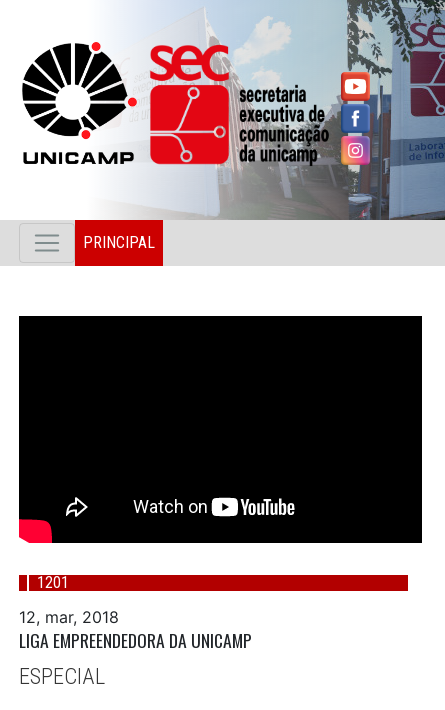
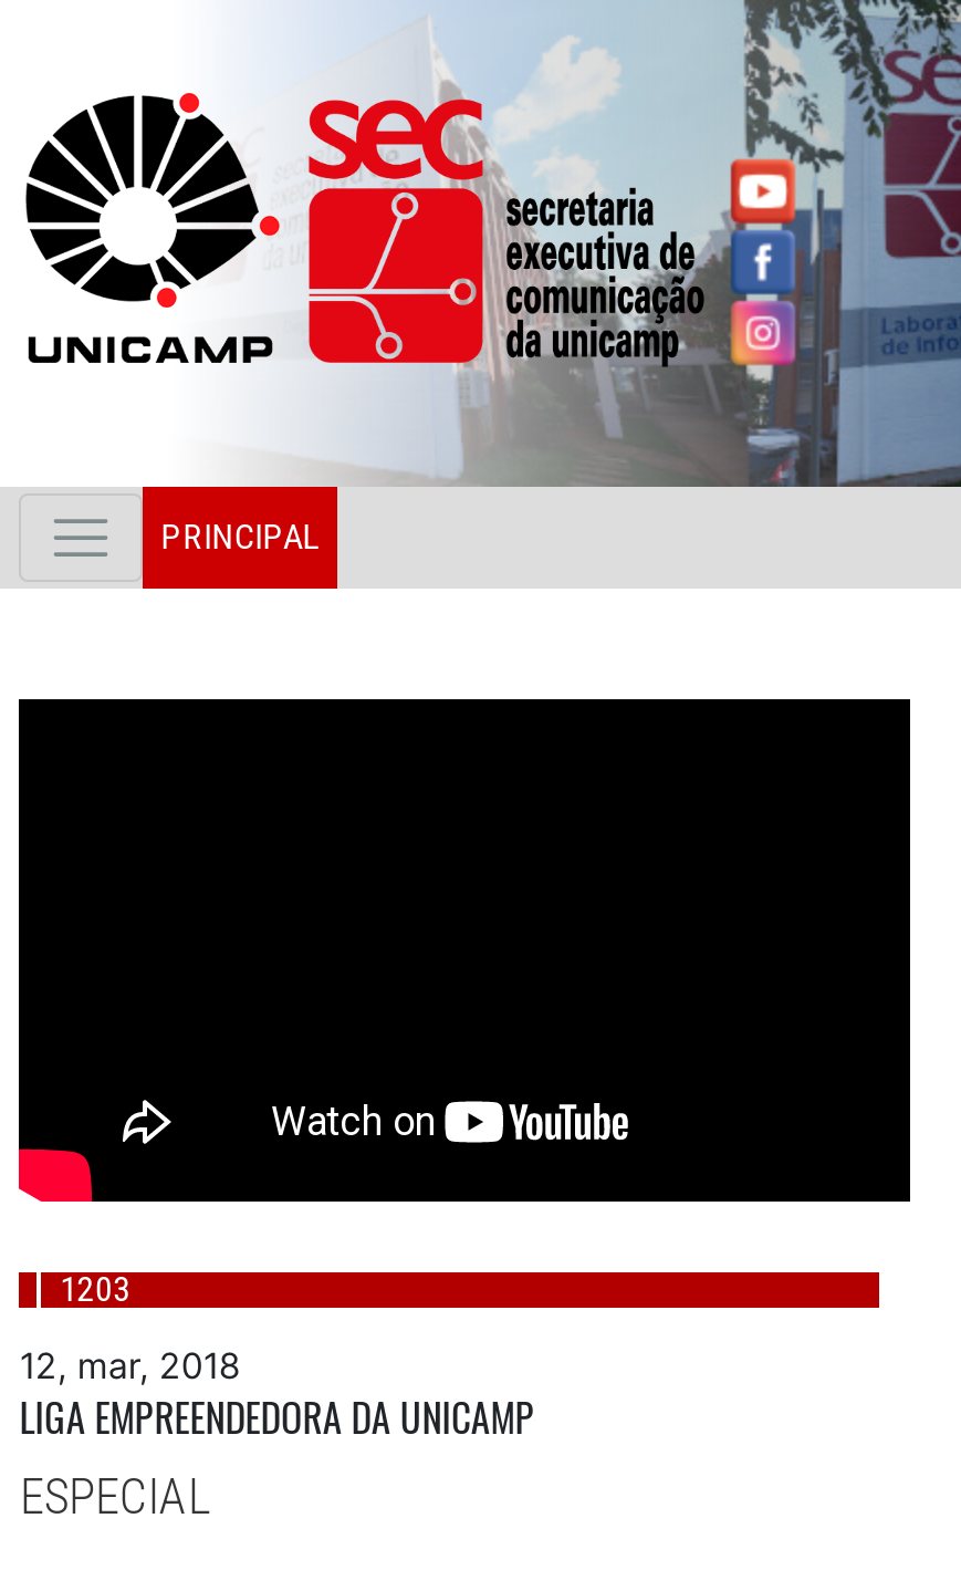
- 1201
+ 1203
